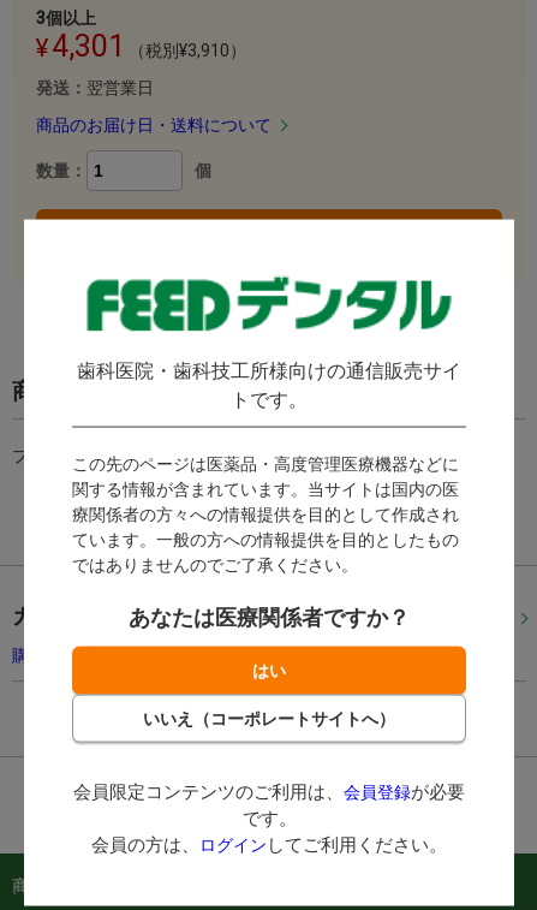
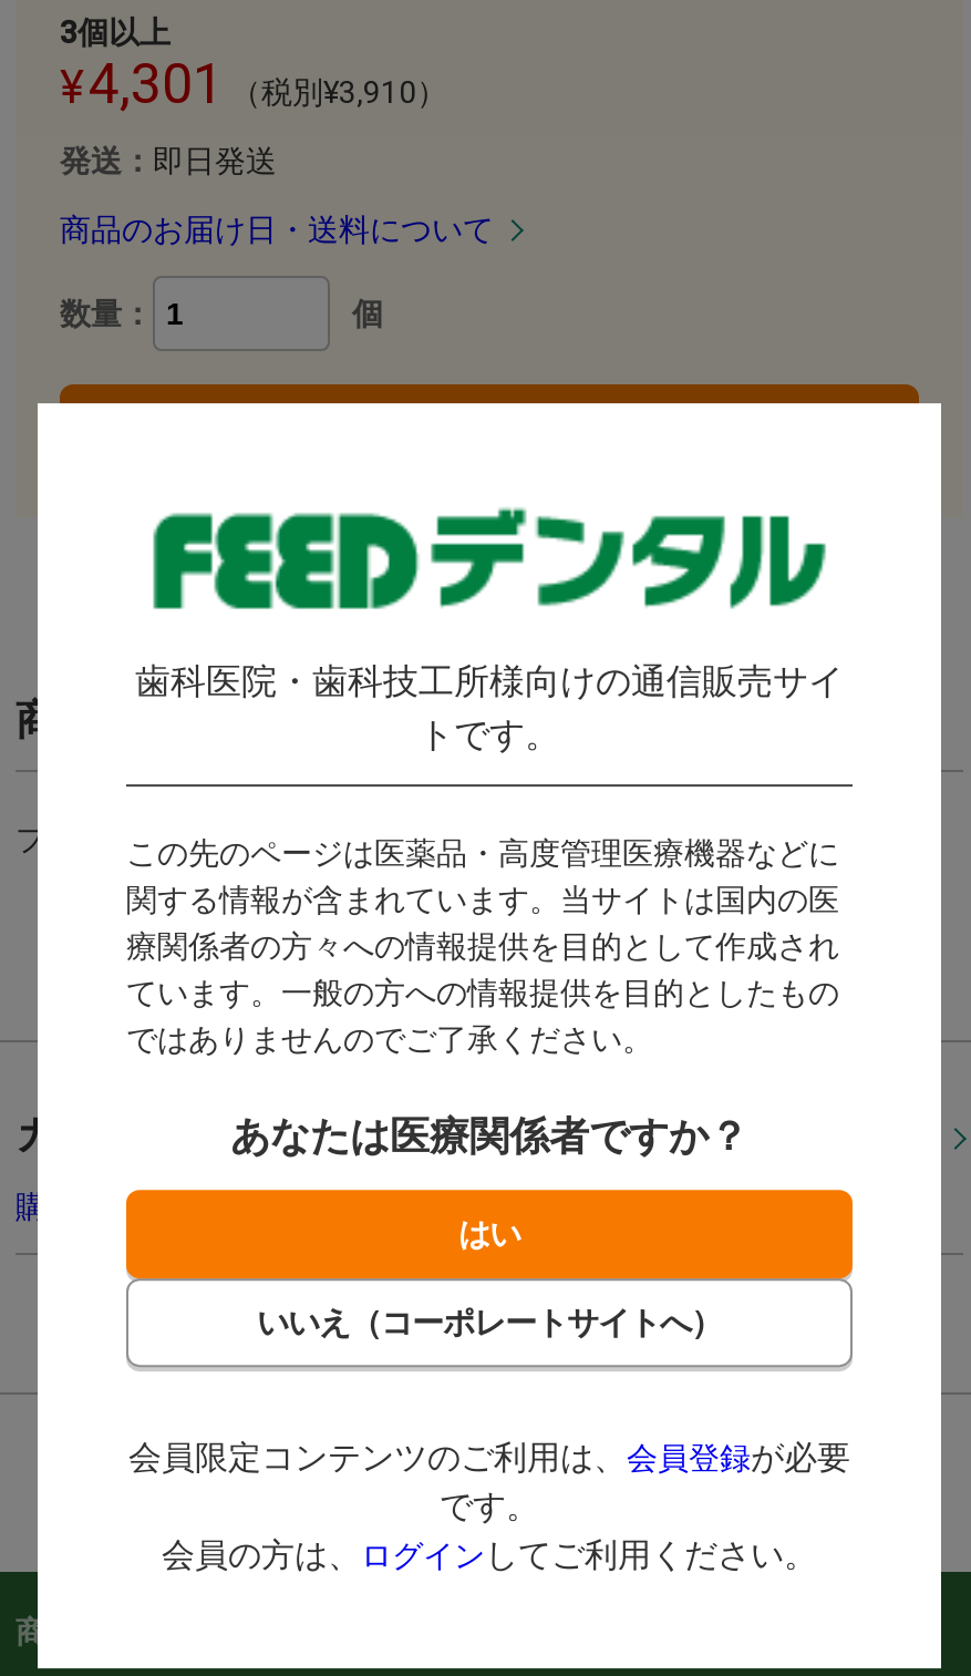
- 発送：翌営業日
+ 発送：即日発送
